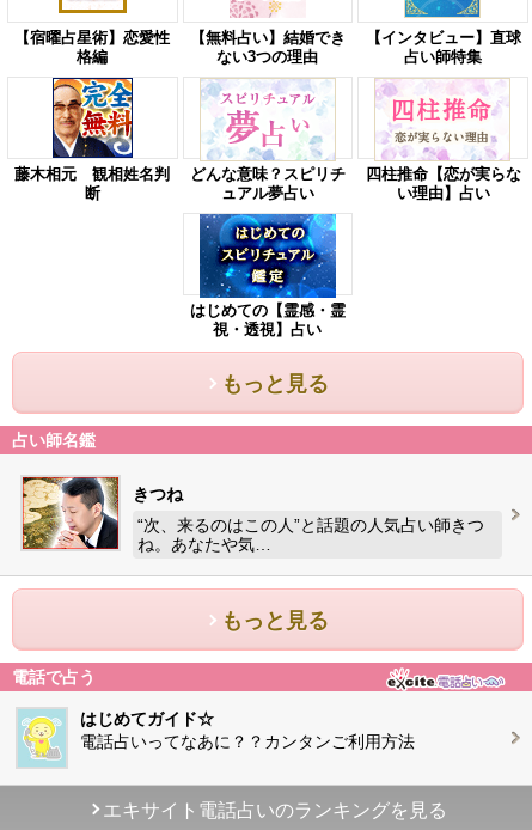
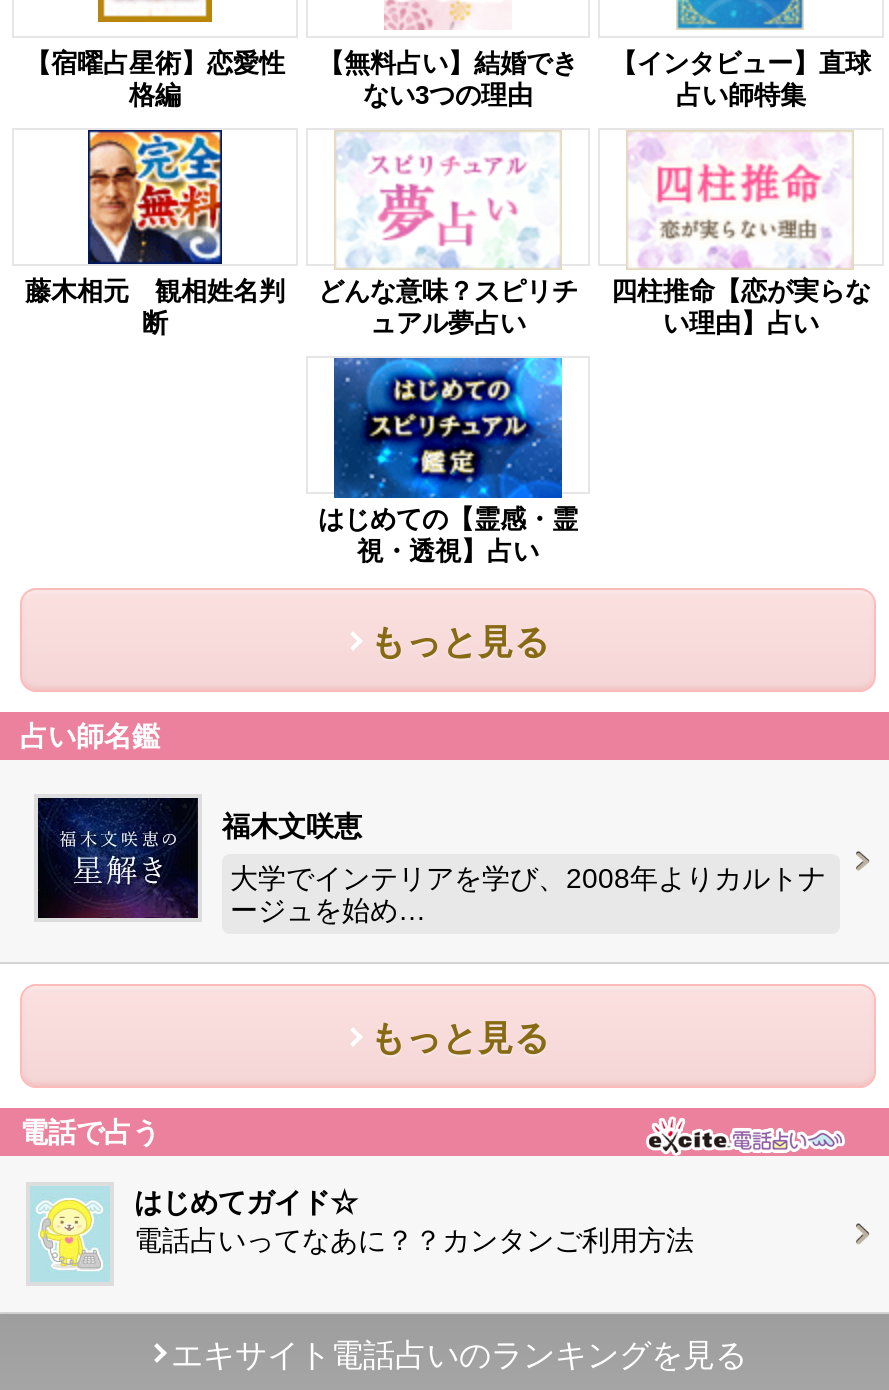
- [image]
- きつね
+ [image]
+ 福木文咲恵

- “次、来るのはこの人”と話題の人気占い師きつ
- ね。あなたや気…
+ 大学でインテリアを学び、2008年よりカルトナ
+ ージュを始め…
